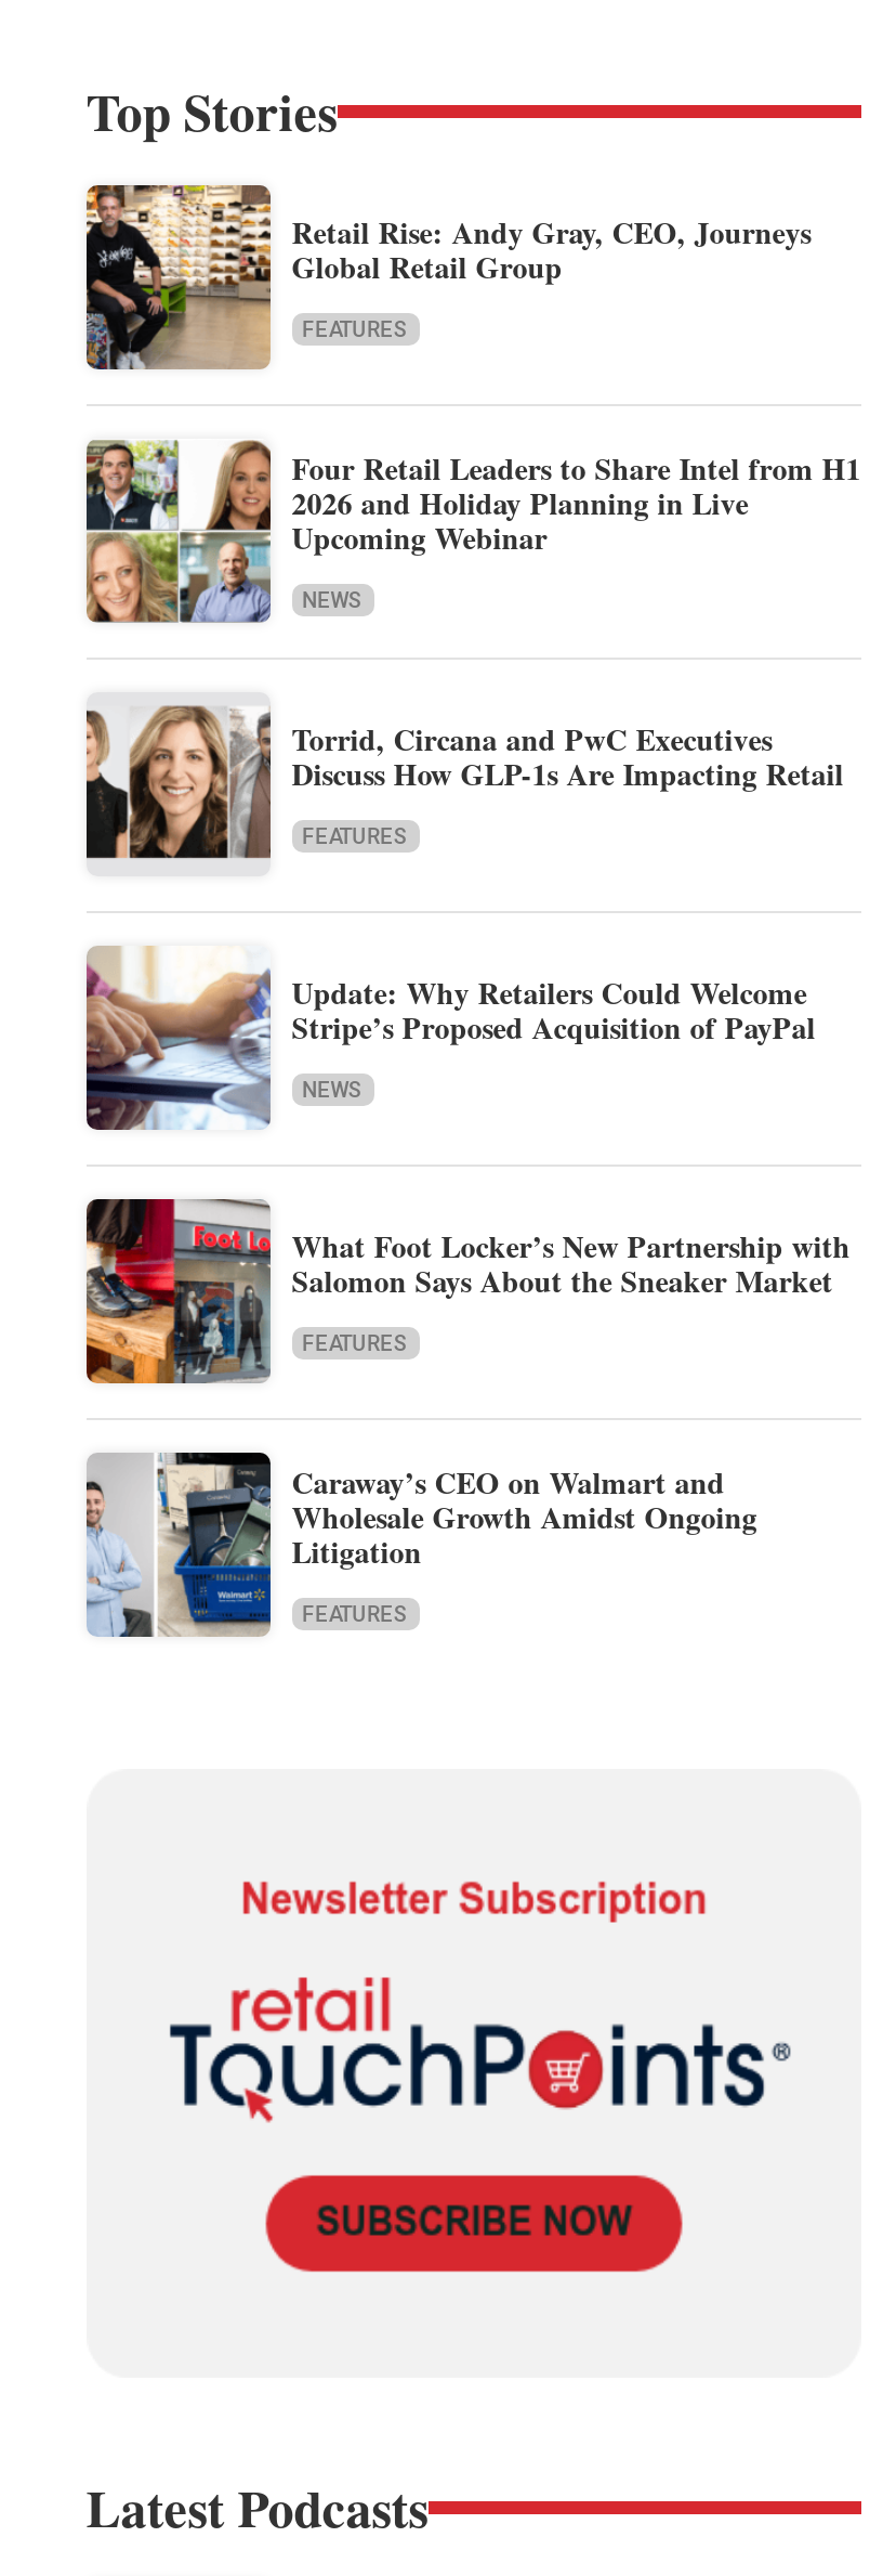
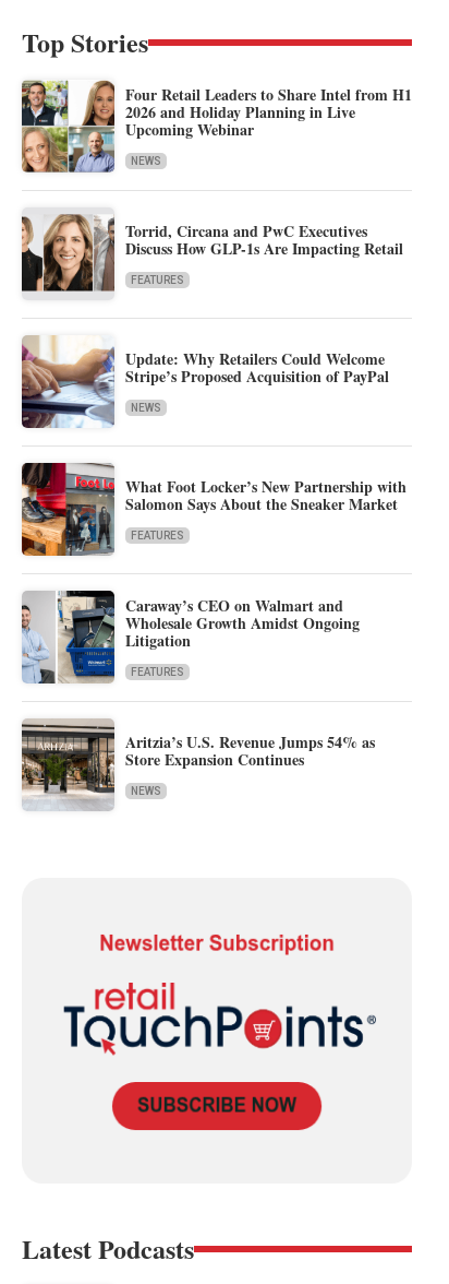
- [image]
- Retail Rise: Andy Gray, CEO, Journeys
- Global Retail Group
- FEATURES

moved up: [image] | Four Retail Leaders to Share Intel from H1 | 2026 and Holiday Planning in Live | ... | Litigation | FEATURES

+ [image]
+ Aritzia’s U.S. Revenue Jumps 54% as
+ Store Expansion Continues
+ NEWS
